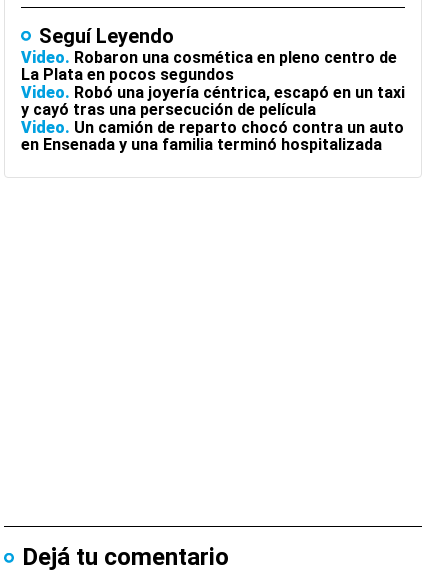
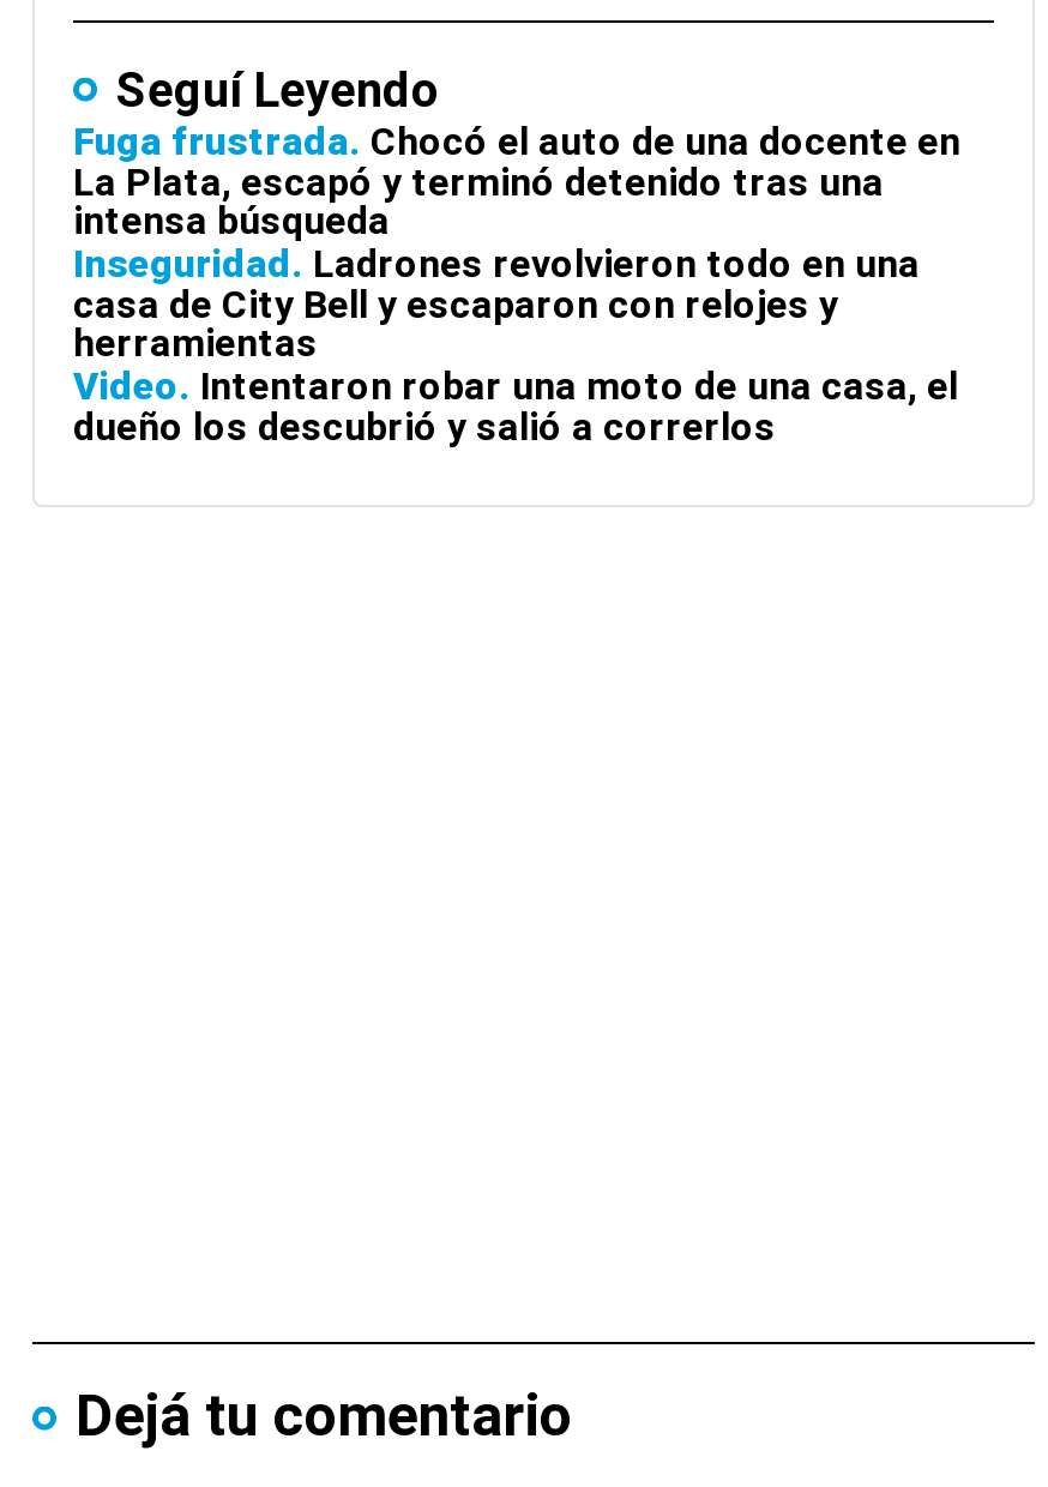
- Video Robaron una cosmética en pleno centro de
- La Plata en pocos segundos
- Video Robó una joyería céntrica, escapó en un taxi
- y cayó tras una persecución de película
- Video Un camión de reparto chocó contra un auto
- en Ensenada y una familia terminó hospitalizada
+ Fuga frustrada Chocó el auto de una docente en
+ La Plata, escapó y terminó detenido tras una
+ intensa búsqueda
+ Inseguridad Ladrones revolvieron todo en una
+ casa de City Bell y escaparon con relojes y
+ herramientas
+ Video Intentaron robar una moto de una casa, el
+ dueño los descubrió y salió a correrlos
